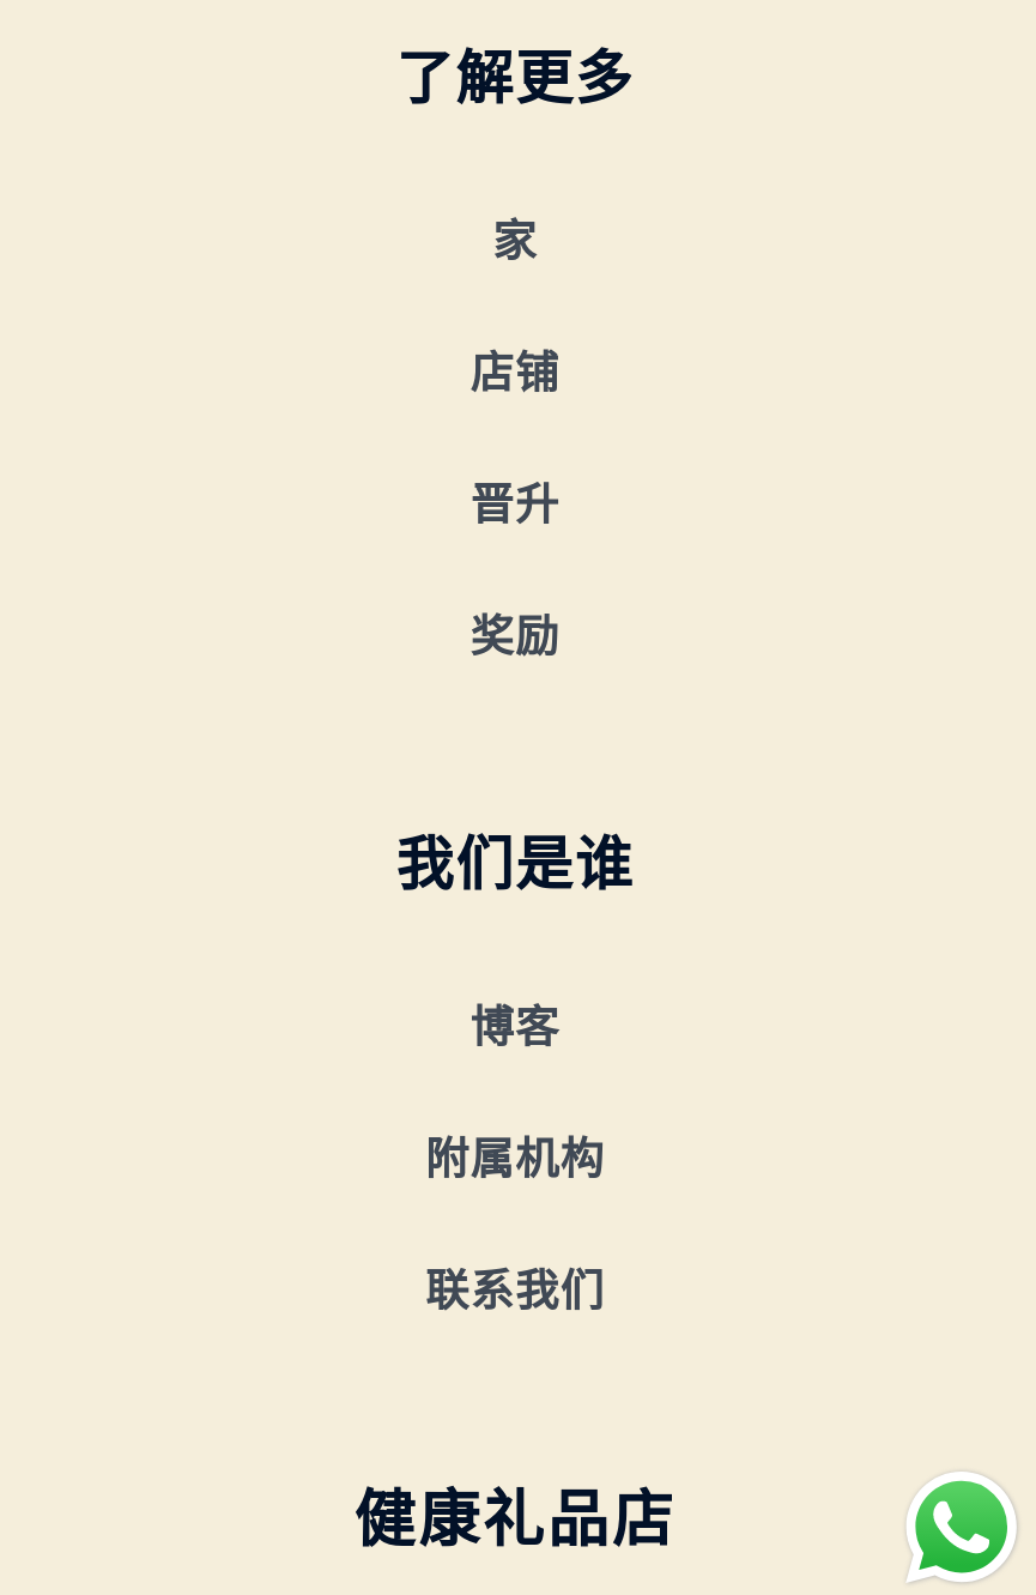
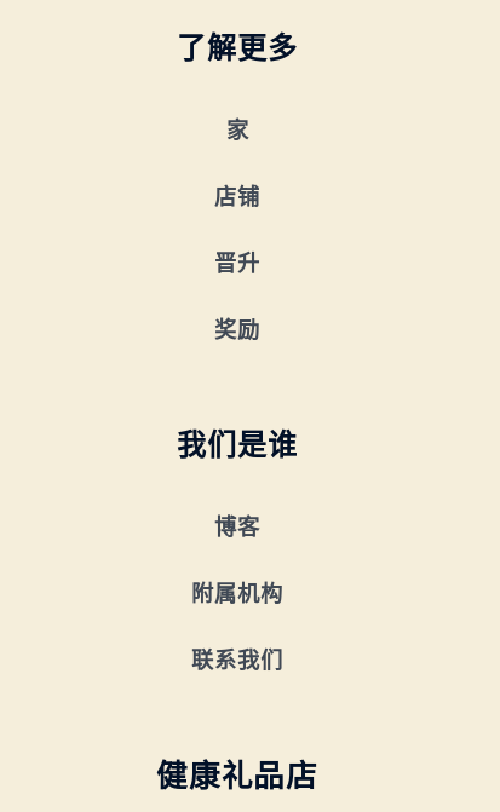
- [image]
